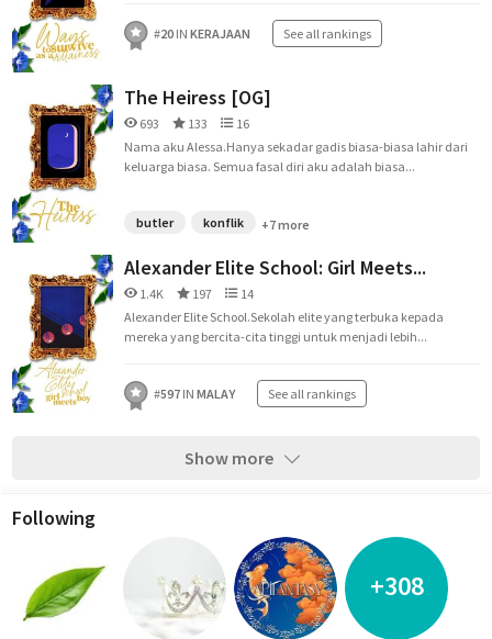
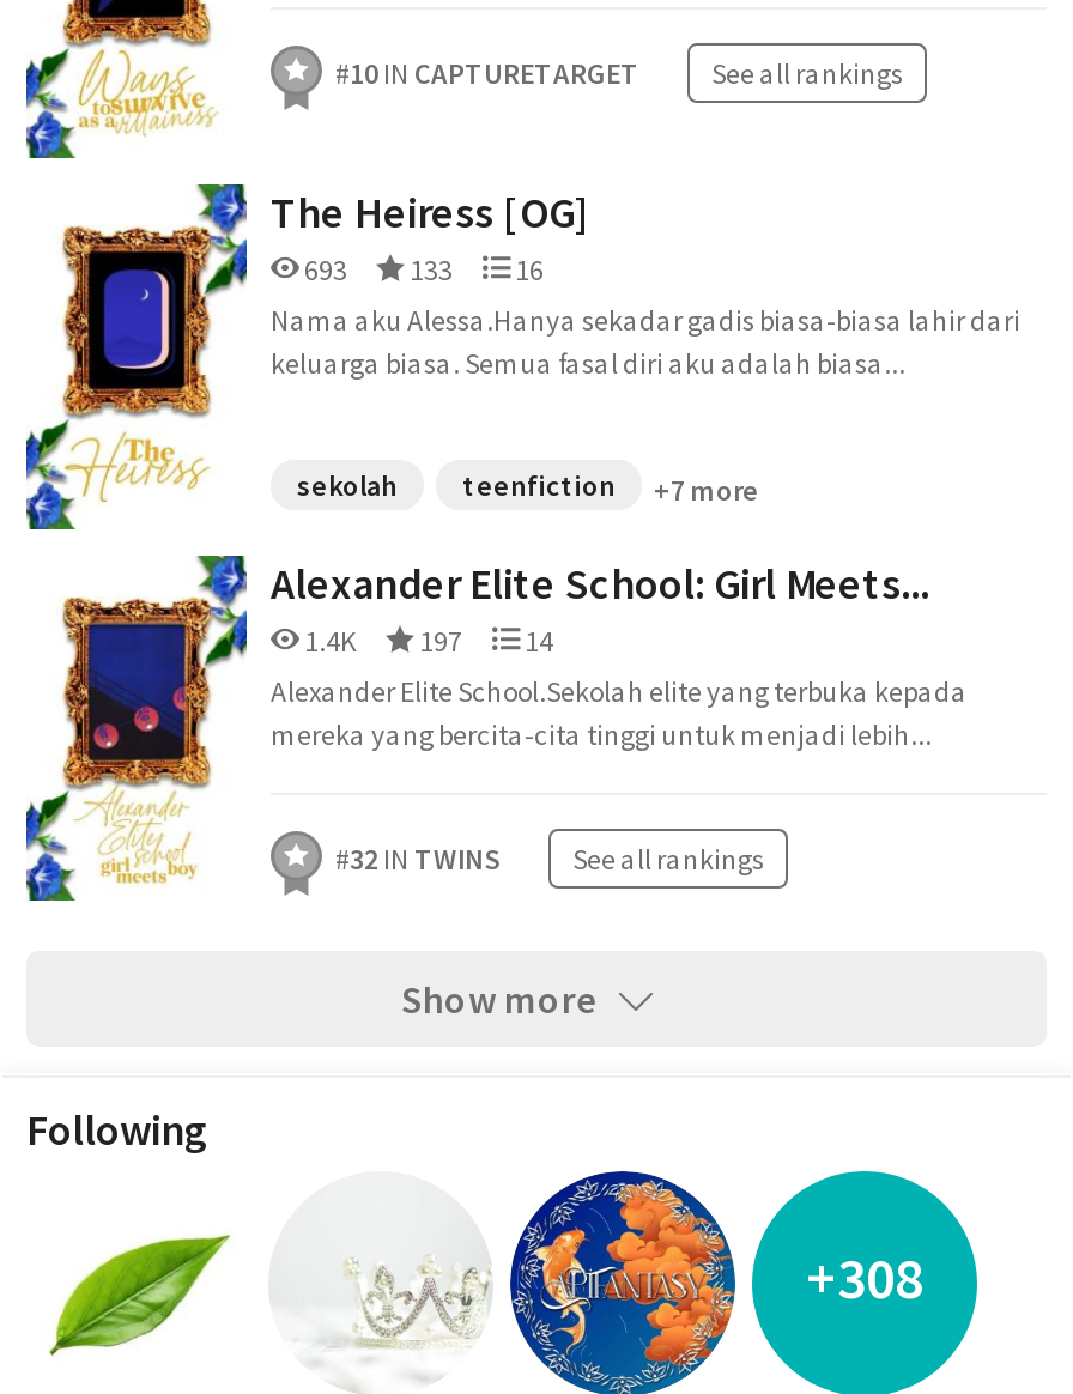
- #20 IN KERAJAAN
+ #10 IN CAPTURETARGET

- butler
- konflik
+ sekolah
+ teenfiction

- #597 IN MALAY See all rankings
+ #32 IN TWINS See all rankings
